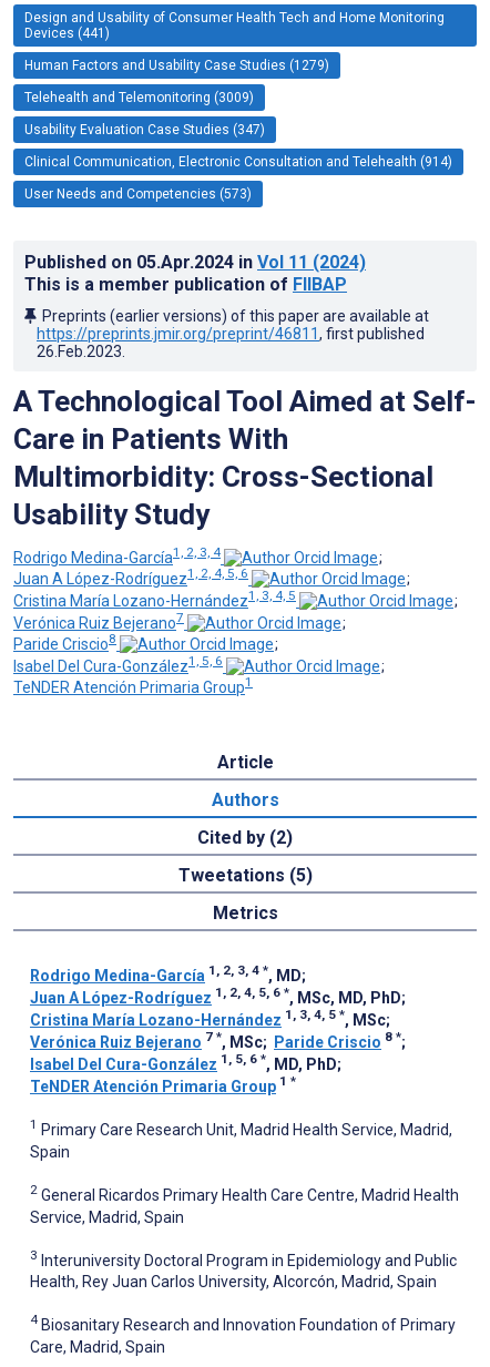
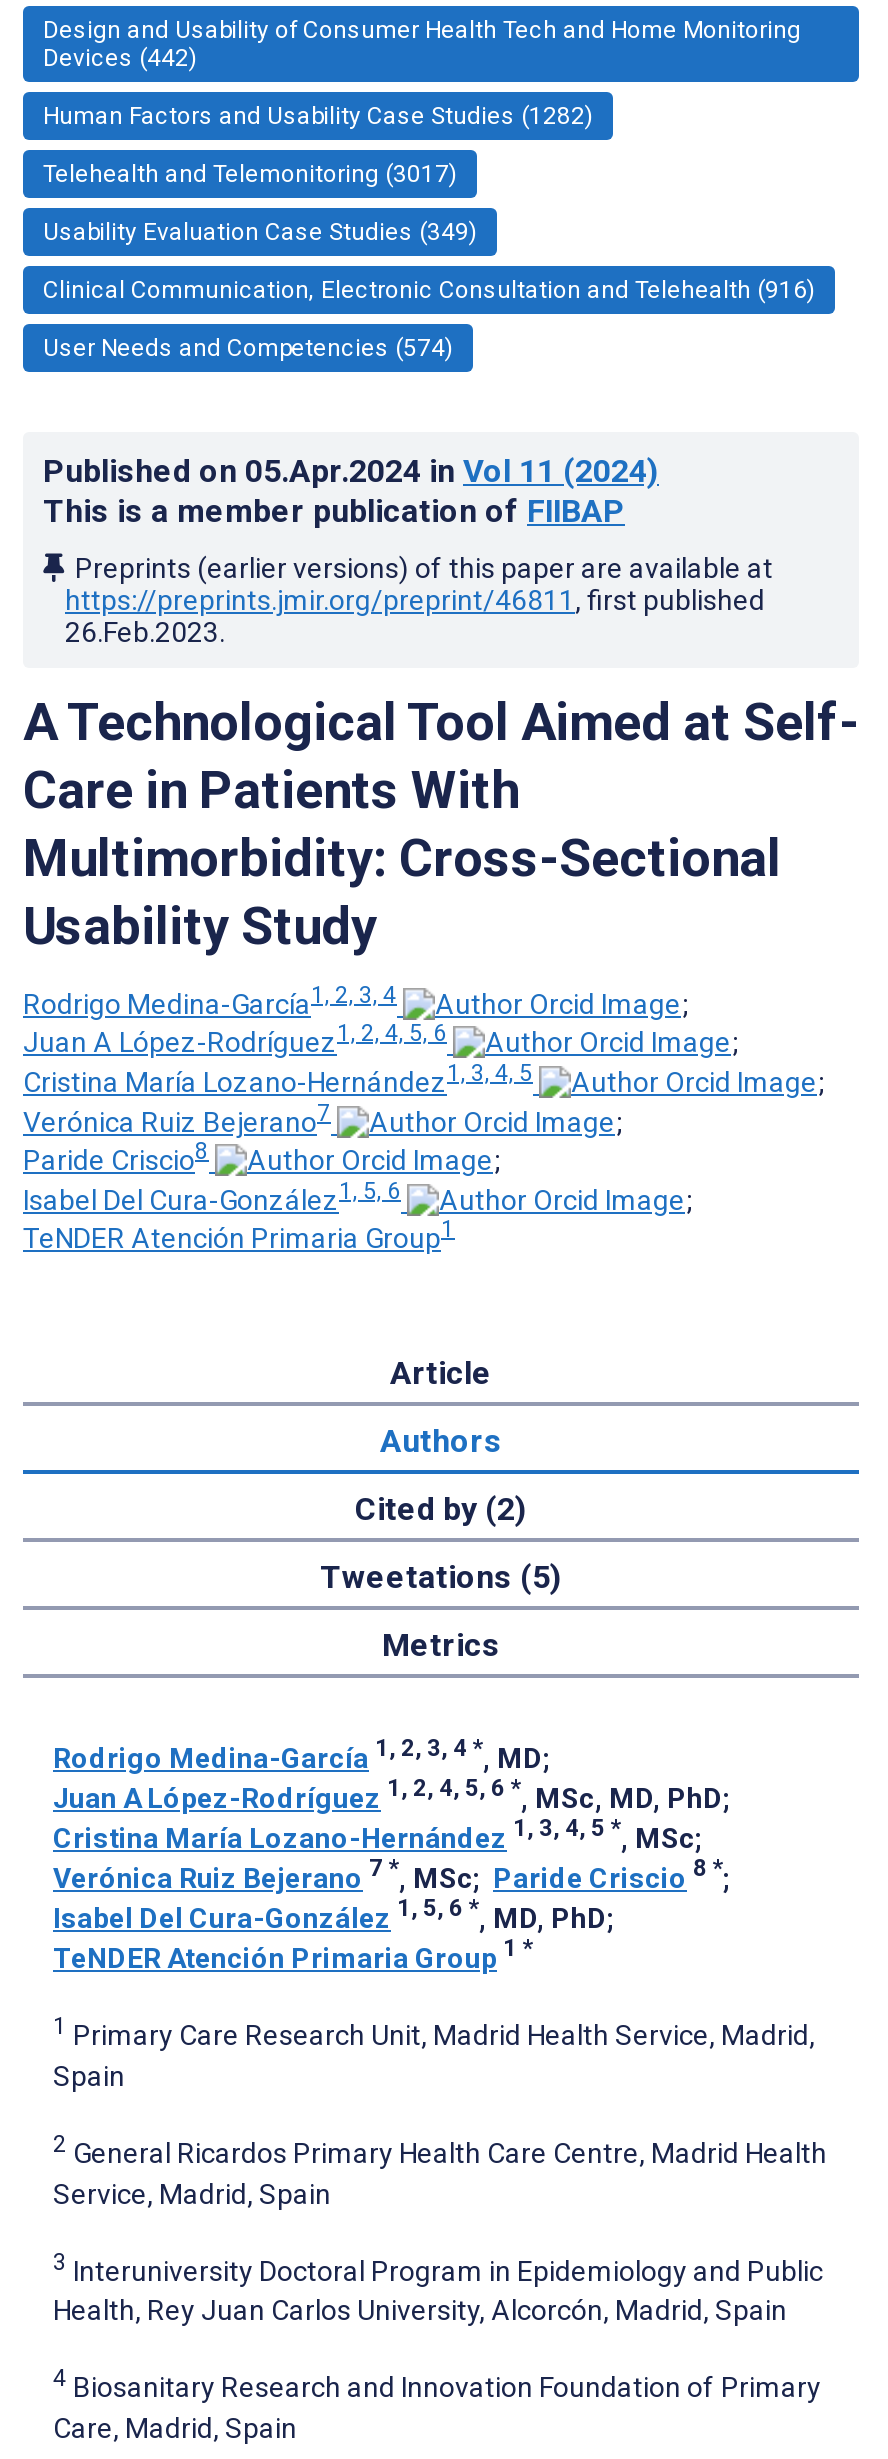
- Devices (441)
+ Devices (442)

- Human Factors and Usability Case Studies (1279)
+ Human Factors and Usability Case Studies (1282)

- Telehealth and Telemonitoring (3009)
+ Telehealth and Telemonitoring (3017)

- Usability Evaluation Case Studies (347)
+ Usability Evaluation Case Studies (349)

- Clinical Communication, Electronic Consultation and Telehealth (914)
+ Clinical Communication, Electronic Consultation and Telehealth (916)

- User Needs and Competencies (573)
+ User Needs and Competencies (574)
